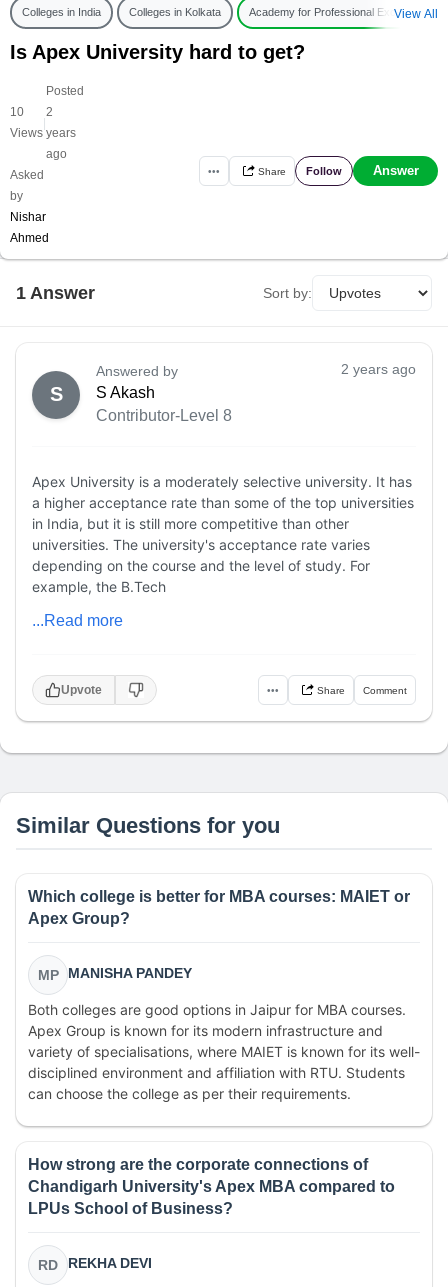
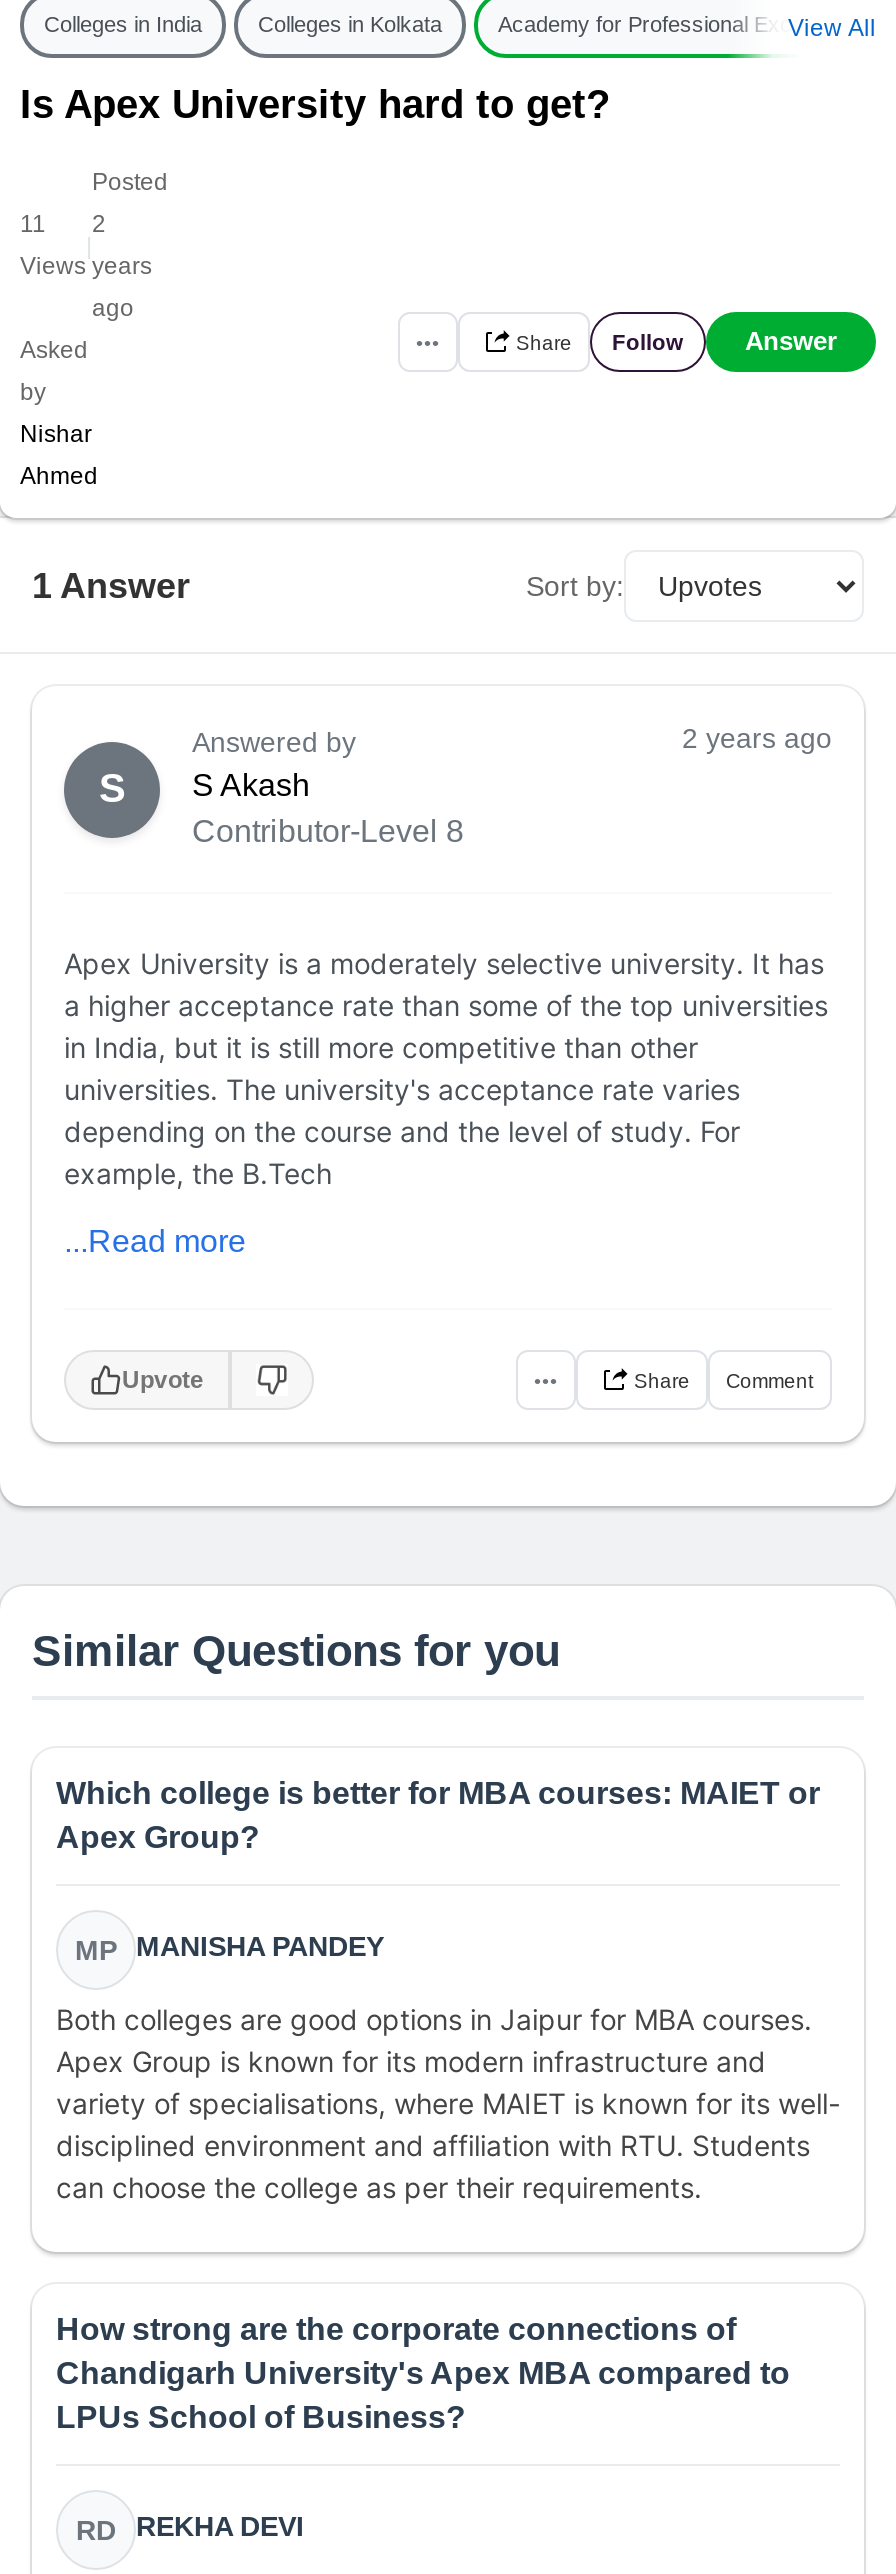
- 10 2
+ 11 2
